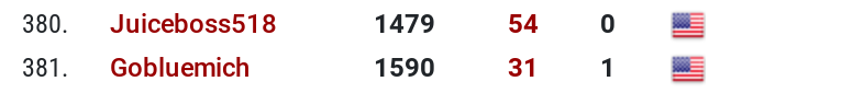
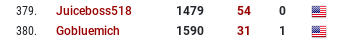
- 380. Juiceboss518
+ 379. Juiceboss518

- 381. Gobluemich
+ 380. Gobluemich
